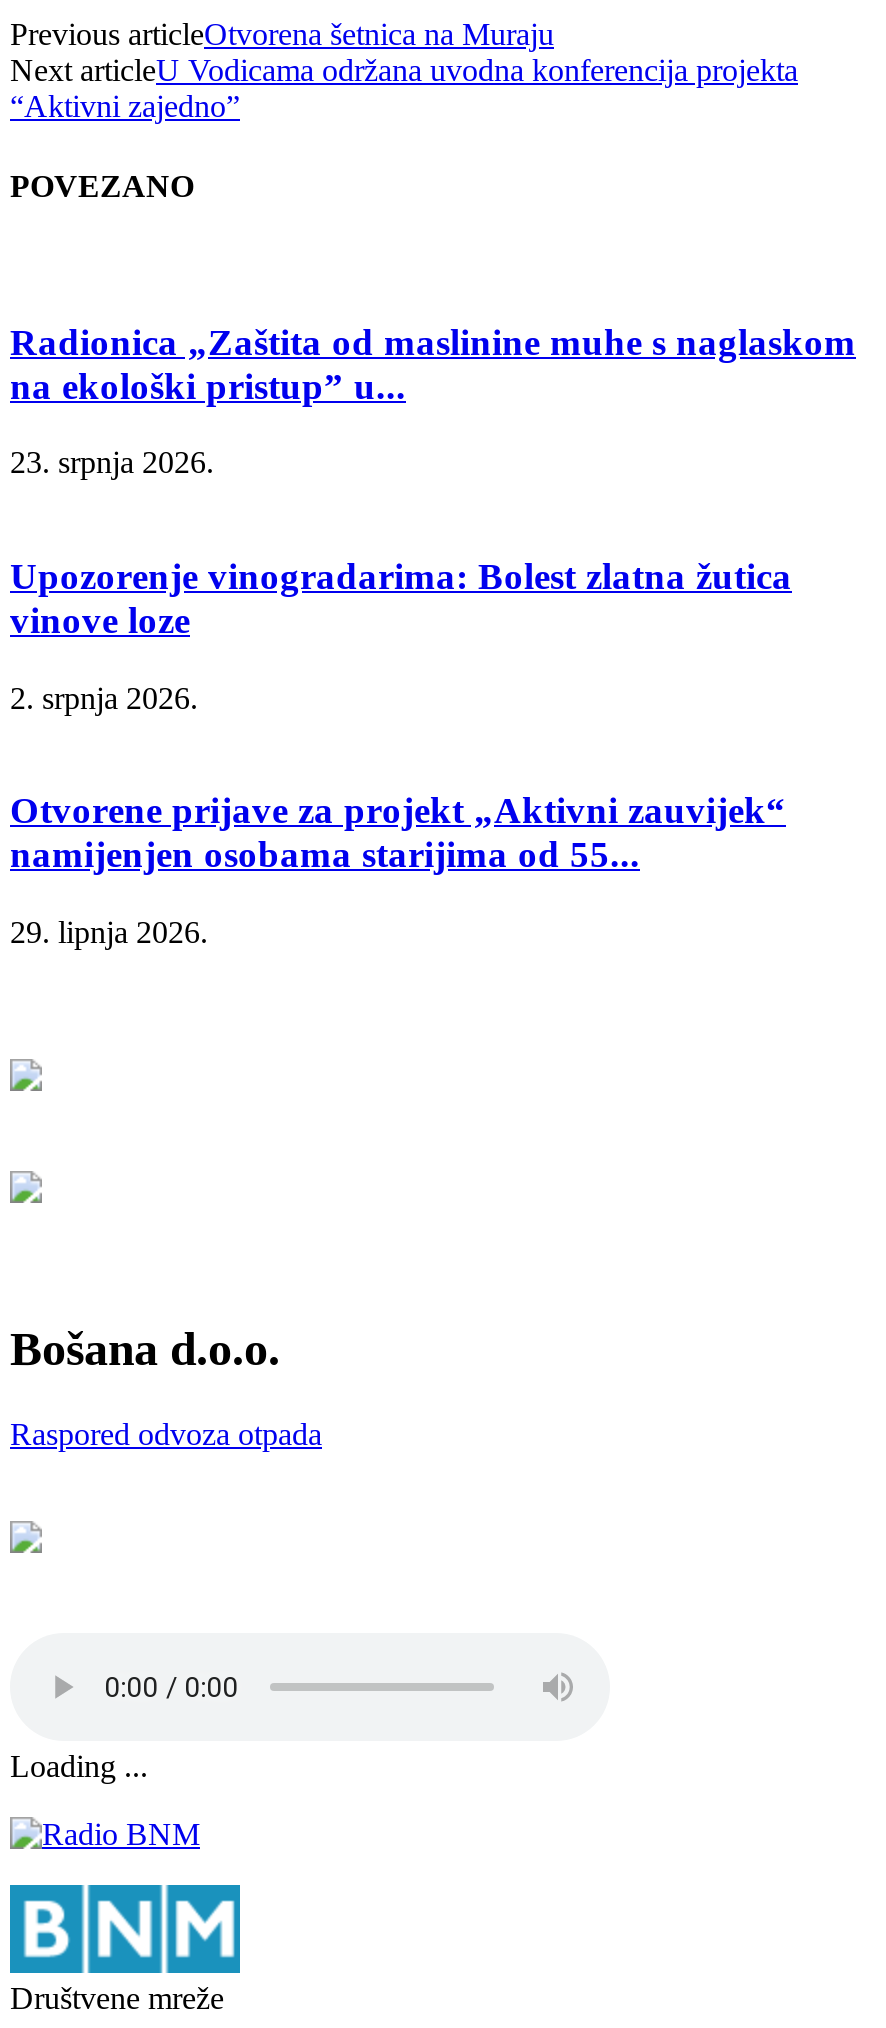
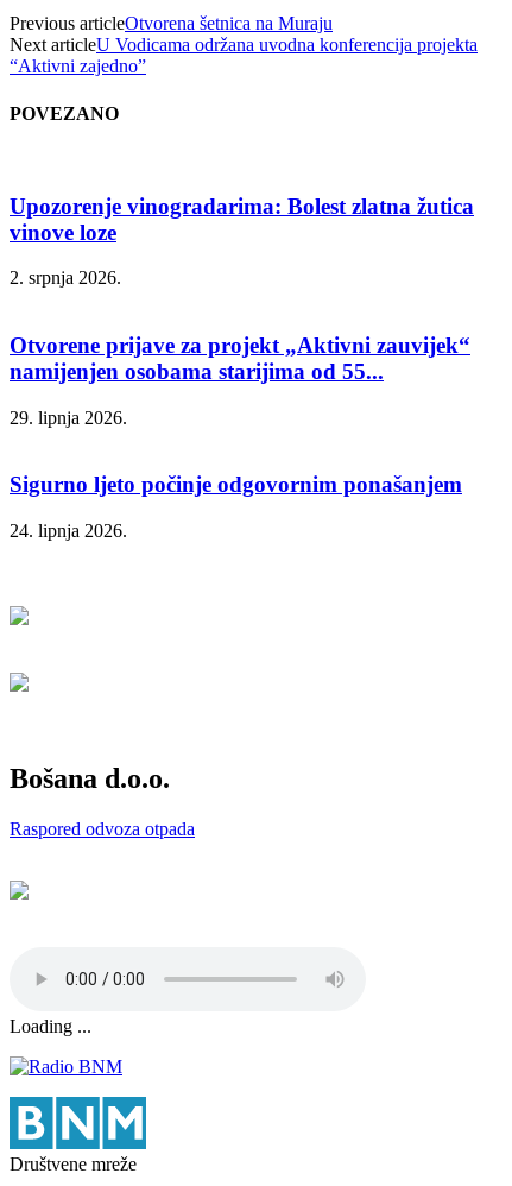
- Radionica „Zaštita od maslinine muhe s naglaskom
- na ekološki pristup” u...
- 23. srpnja 2026.

moved up: Upozorenje vinogradarima: Bolest zlatna žutica | vinove loze | 2. srpnja 2026. | Otvorene prijave za projekt „Aktivni zauvijek“ | namijenjen osobama starijima od 55... | 29. lipnja 2026.

+ Sigurno ljeto počinje odgovornim ponašanjem
+ 24. lipnja 2026.
